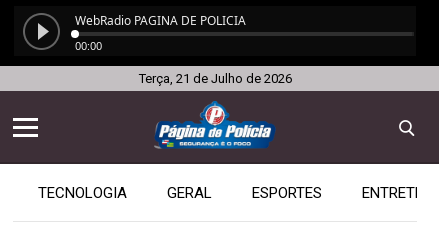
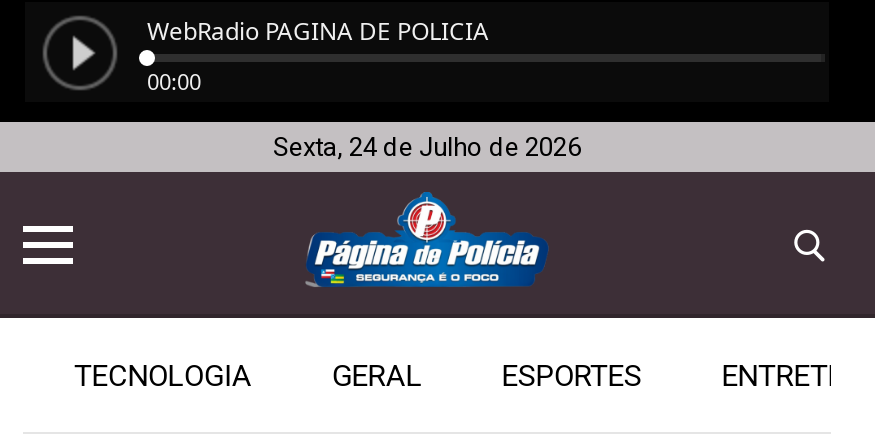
- Terça, 21 de Julho de 2026
+ Sexta, 24 de Julho de 2026
